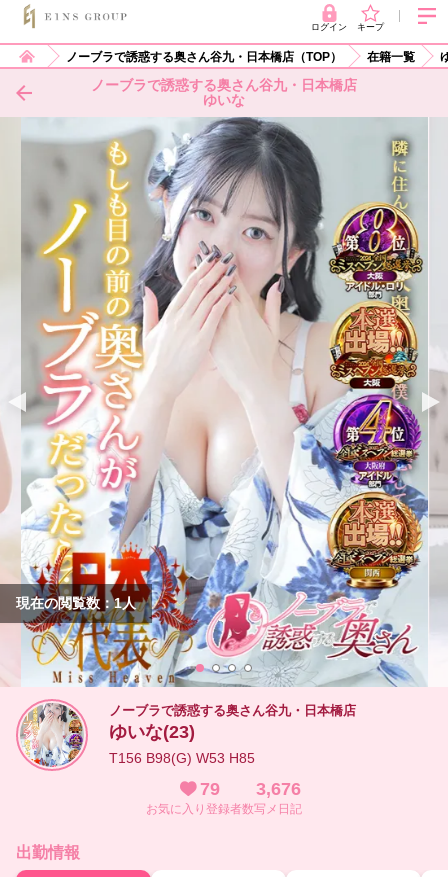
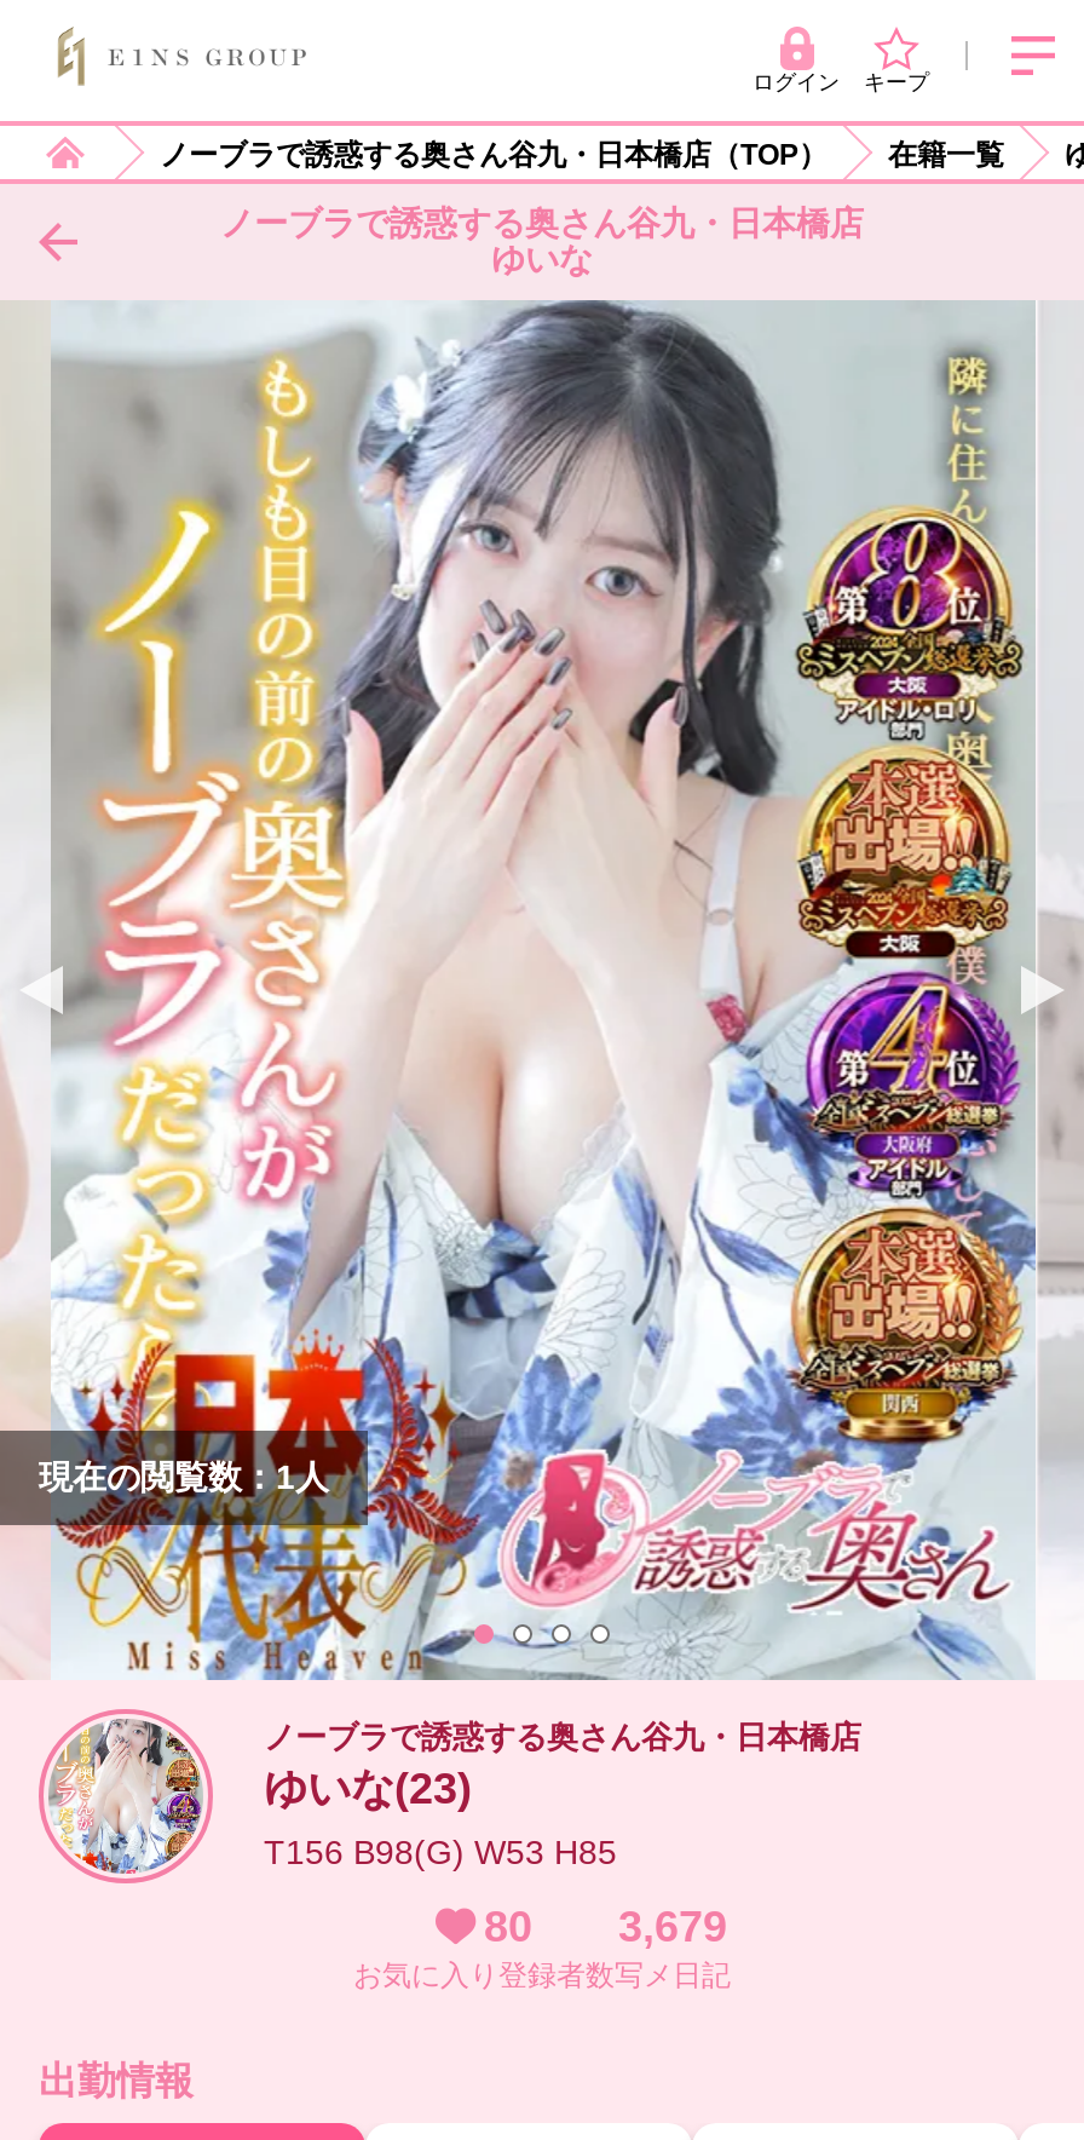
- 79
+ 80

- 3,676
+ 3,679
